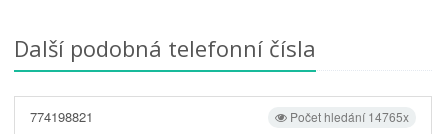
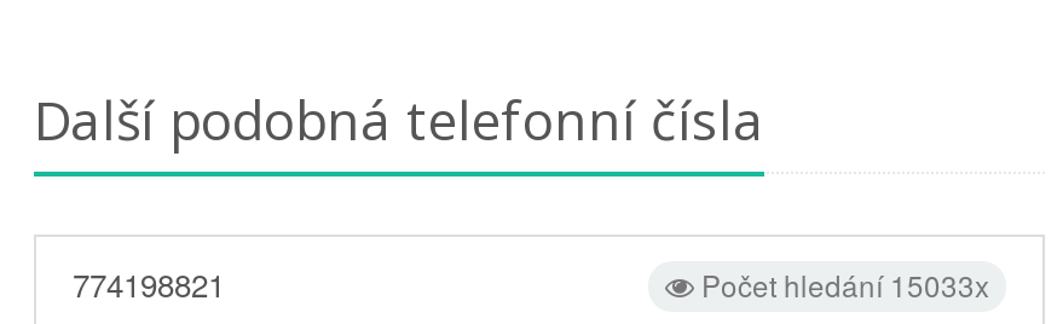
- Počet hledání 14765x
+ Počet hledání 15033x
